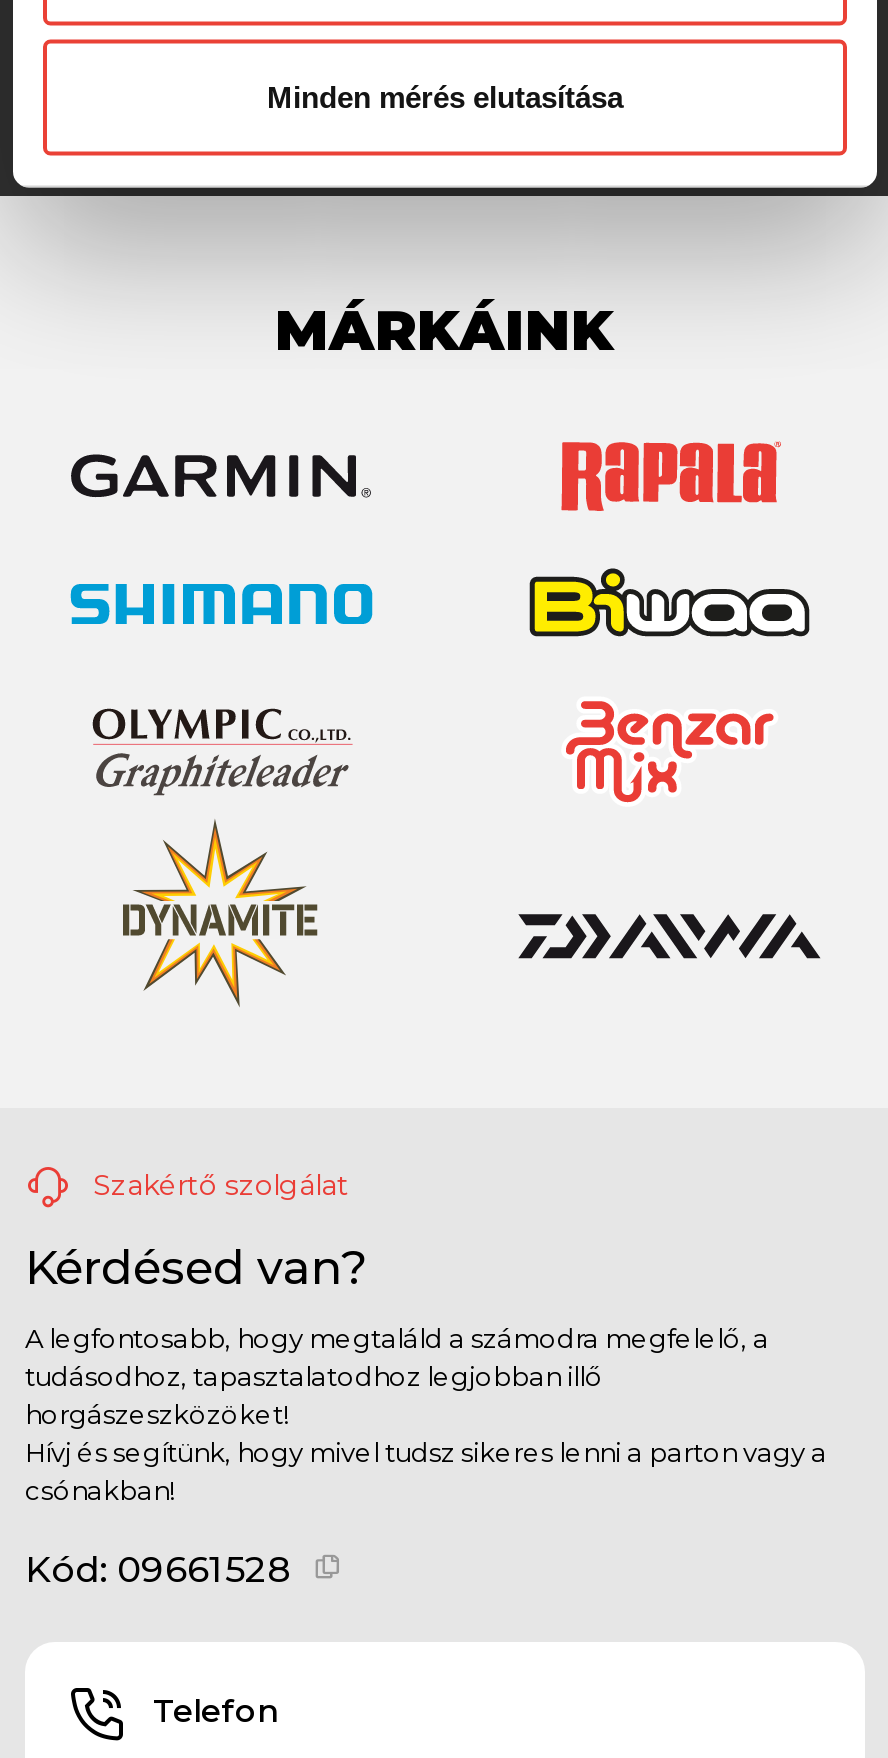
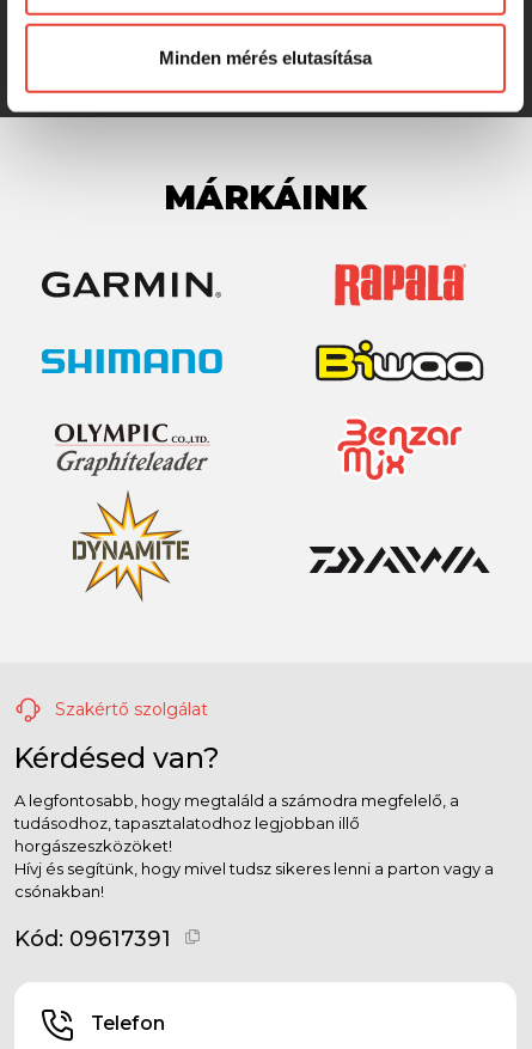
- Kód: 09661528
+ Kód: 09617391
